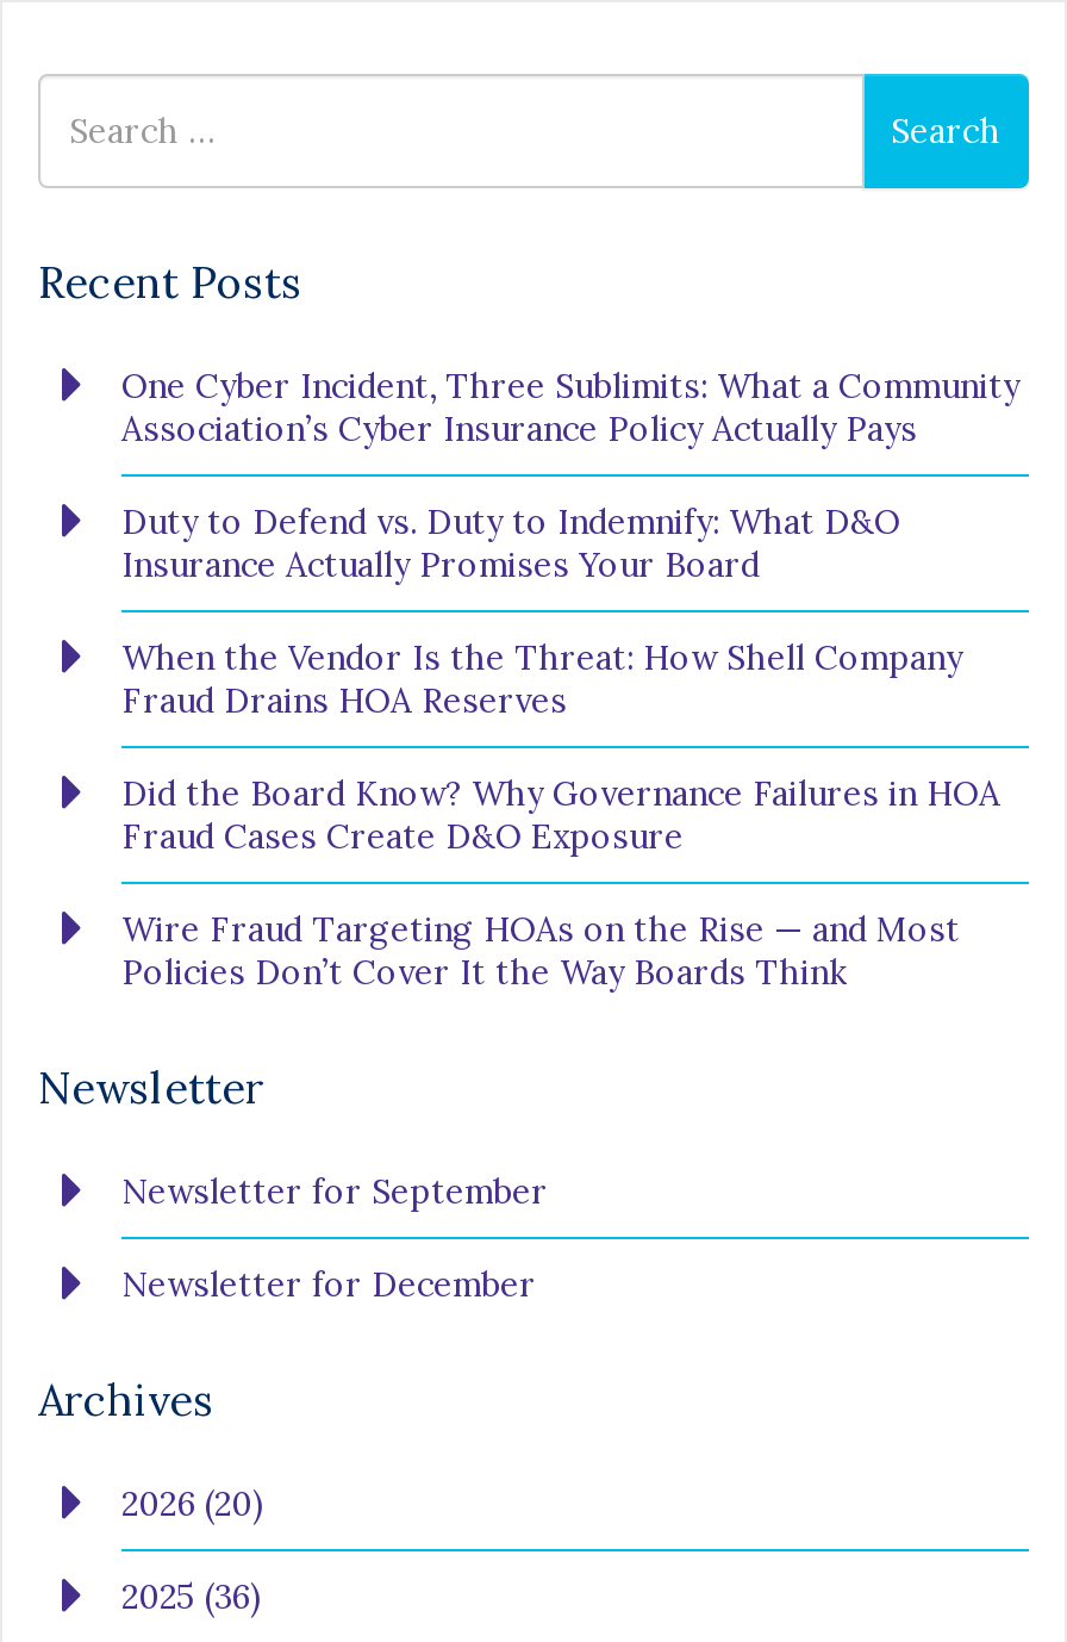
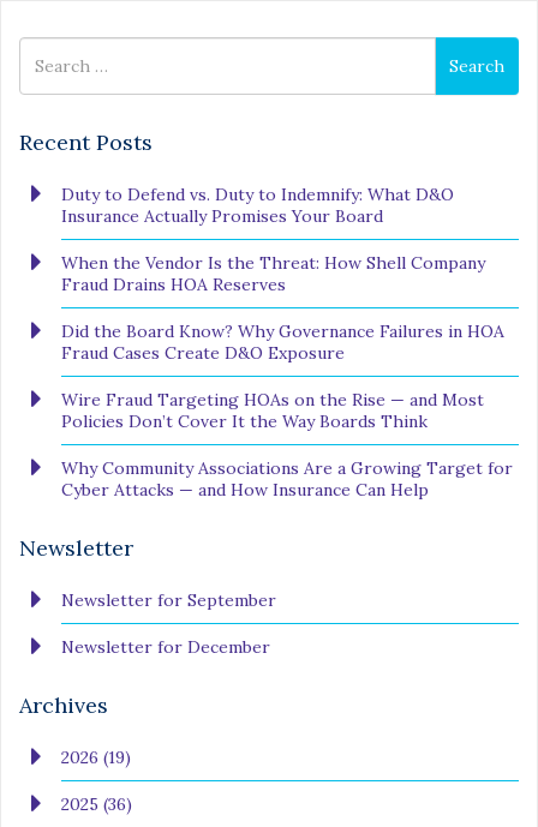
- One Cyber Incident, Three Sublimits: What a Community
- Association’s Cyber Insurance Policy Actually Pays

moved up: Duty to Defend vs. Duty to Indemnify: What D&O | Insurance Actually Promises Your Board | When the Vendor Is the Threat: How Shell Company | Fraud Drains HOA Reserves | Did the Board Know? Why Governance Failures in HOA | Fraud Cases Create D&O Exposure | Wire Fraud Targeting HOAs on the Rise — and Most | Policies Don’t Cover It the Way Boards Think

+ Why Community Associations Are a Growing Target for
+ Cyber Attacks — and How Insurance Can Help

- 2026 (20)
+ 2026 (19)
